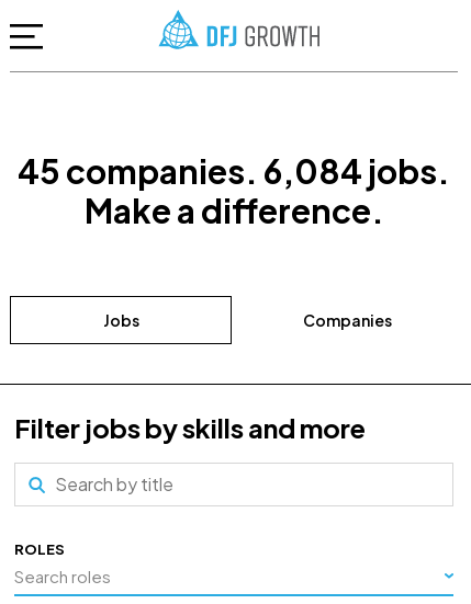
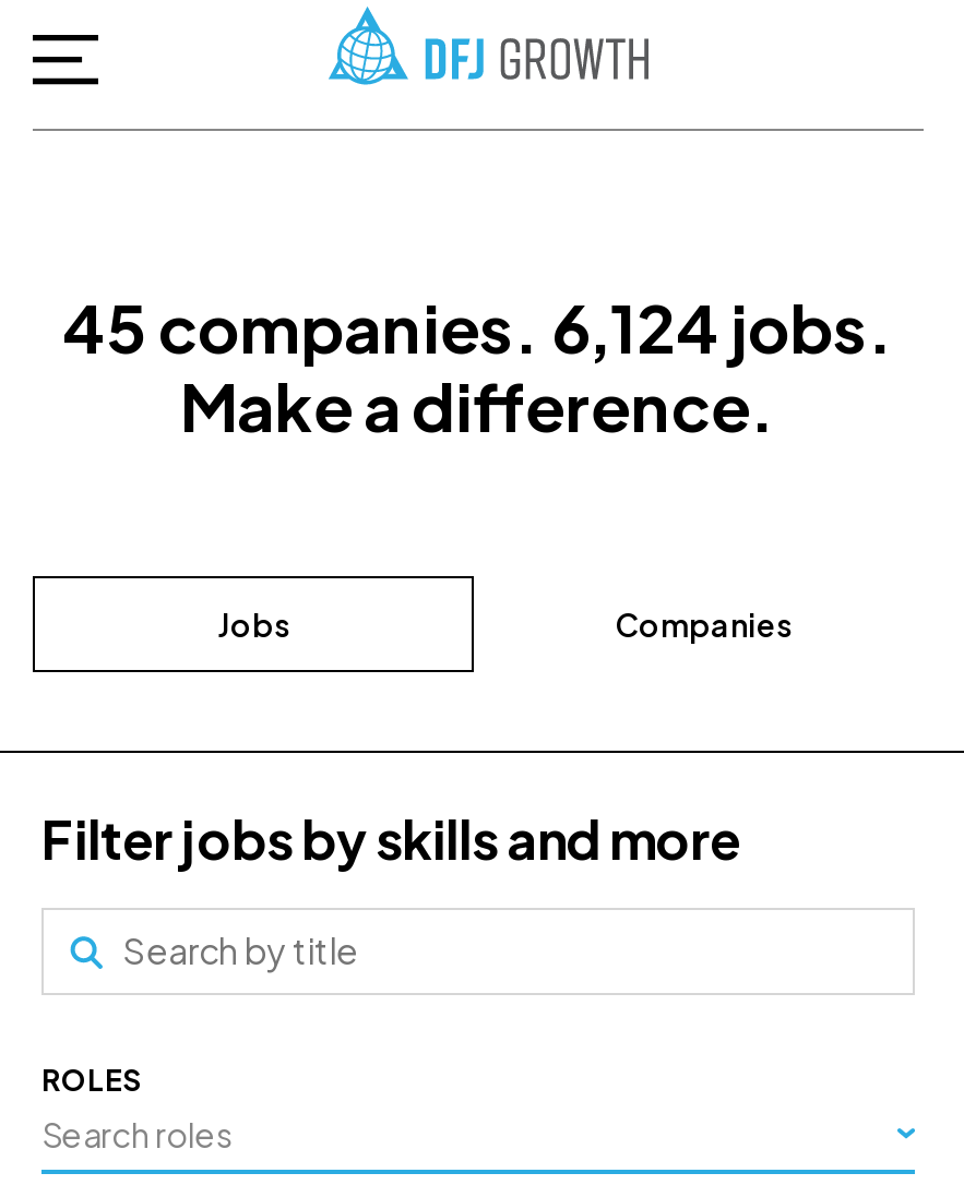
- 45 companies. 6,084 jobs.
+ 45 companies. 6,124 jobs.
